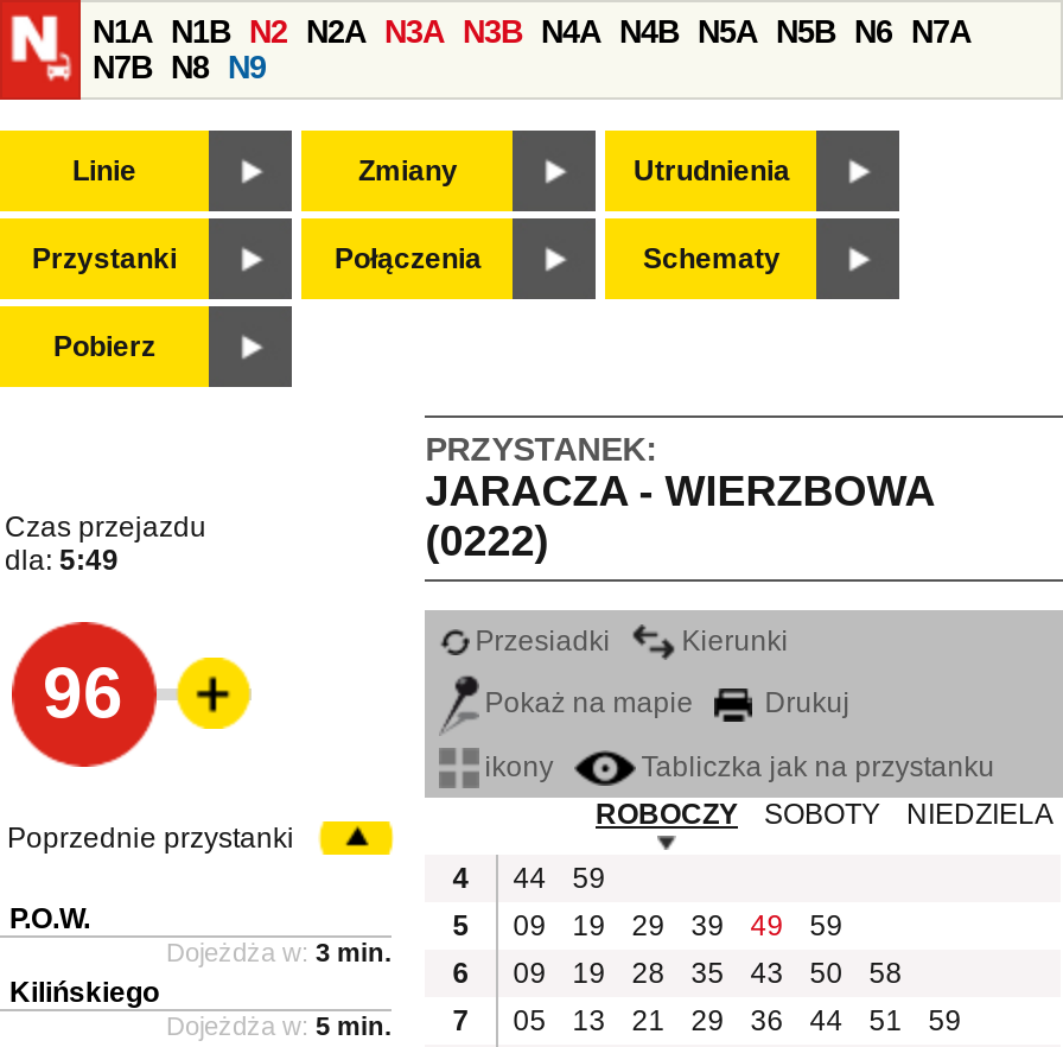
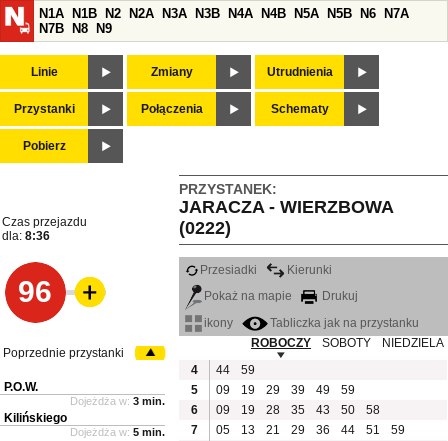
- dla: 5:49
+ dla: 8:36
